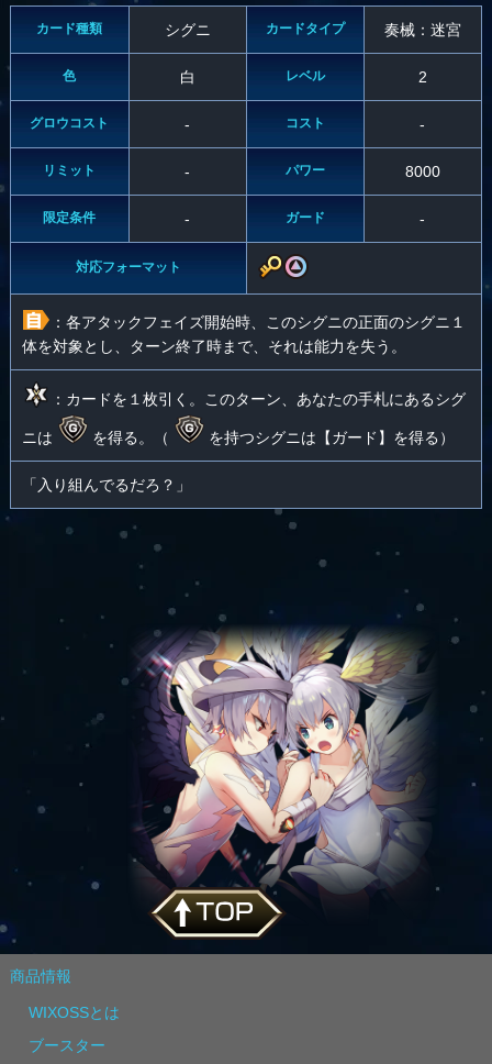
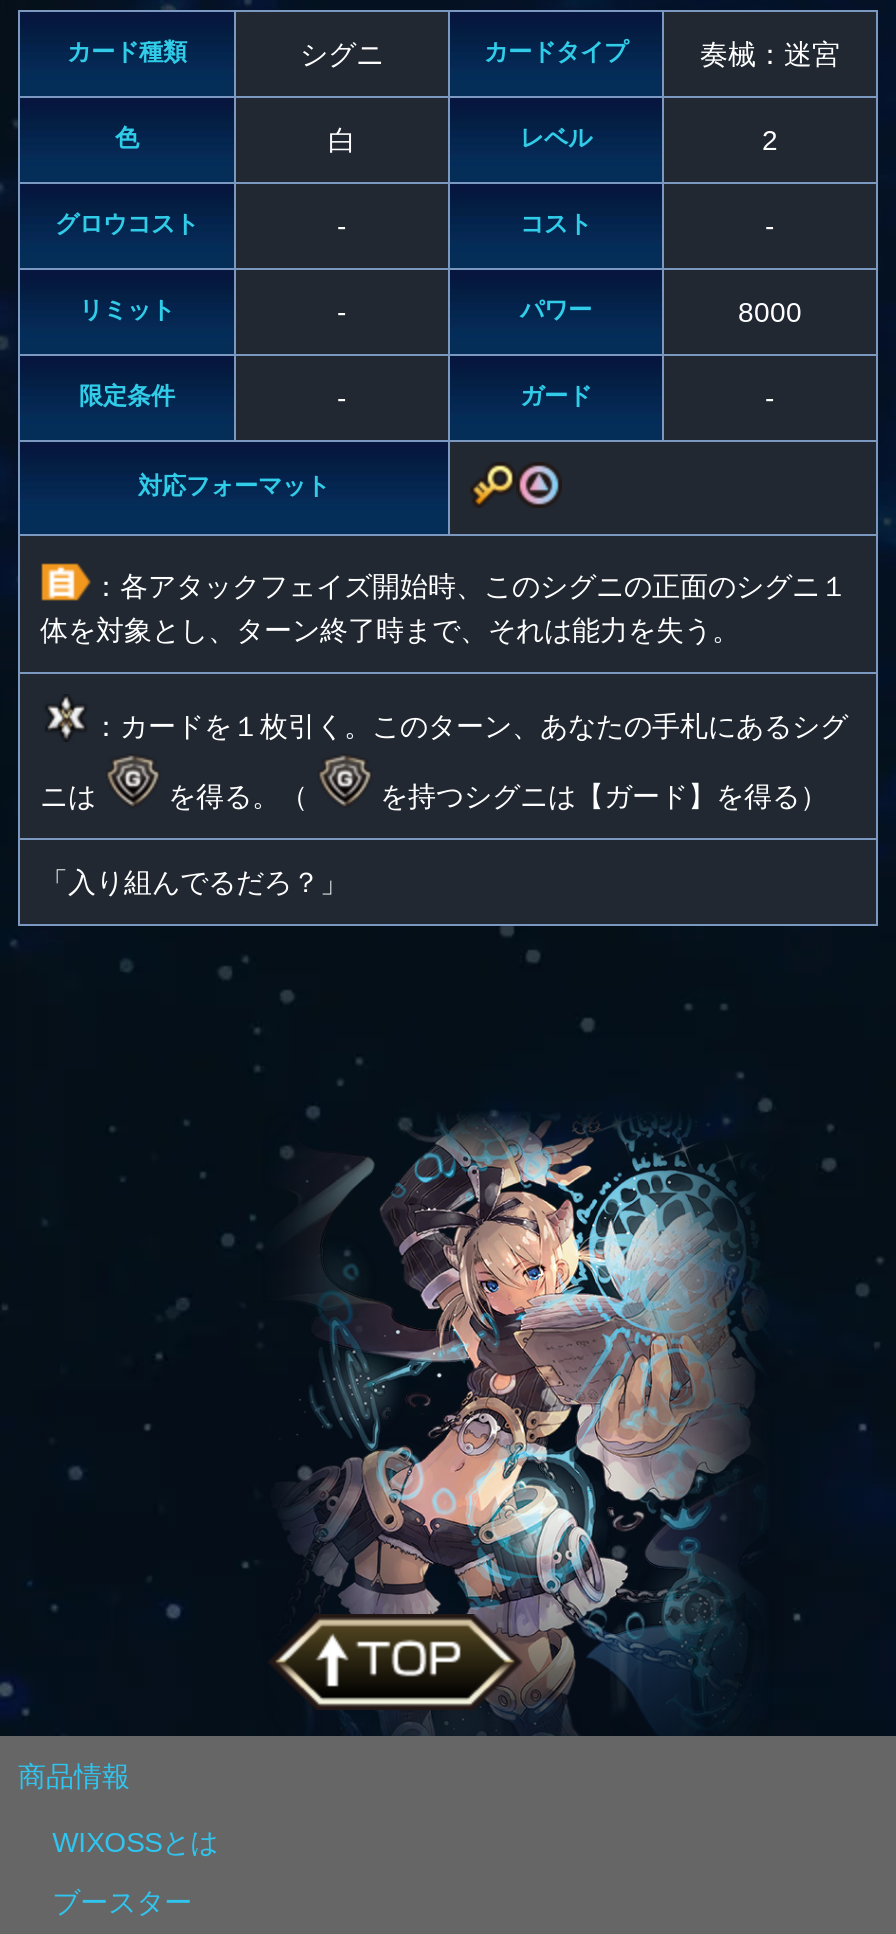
- [image]
+ [image]
